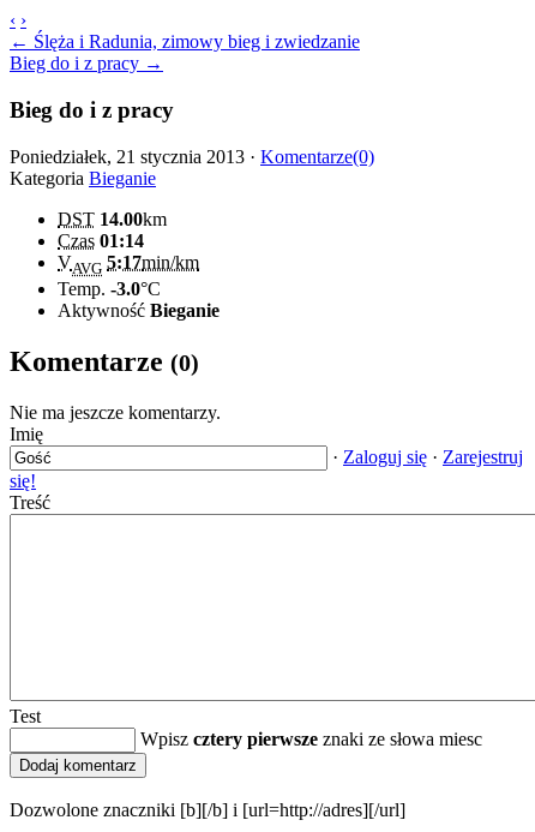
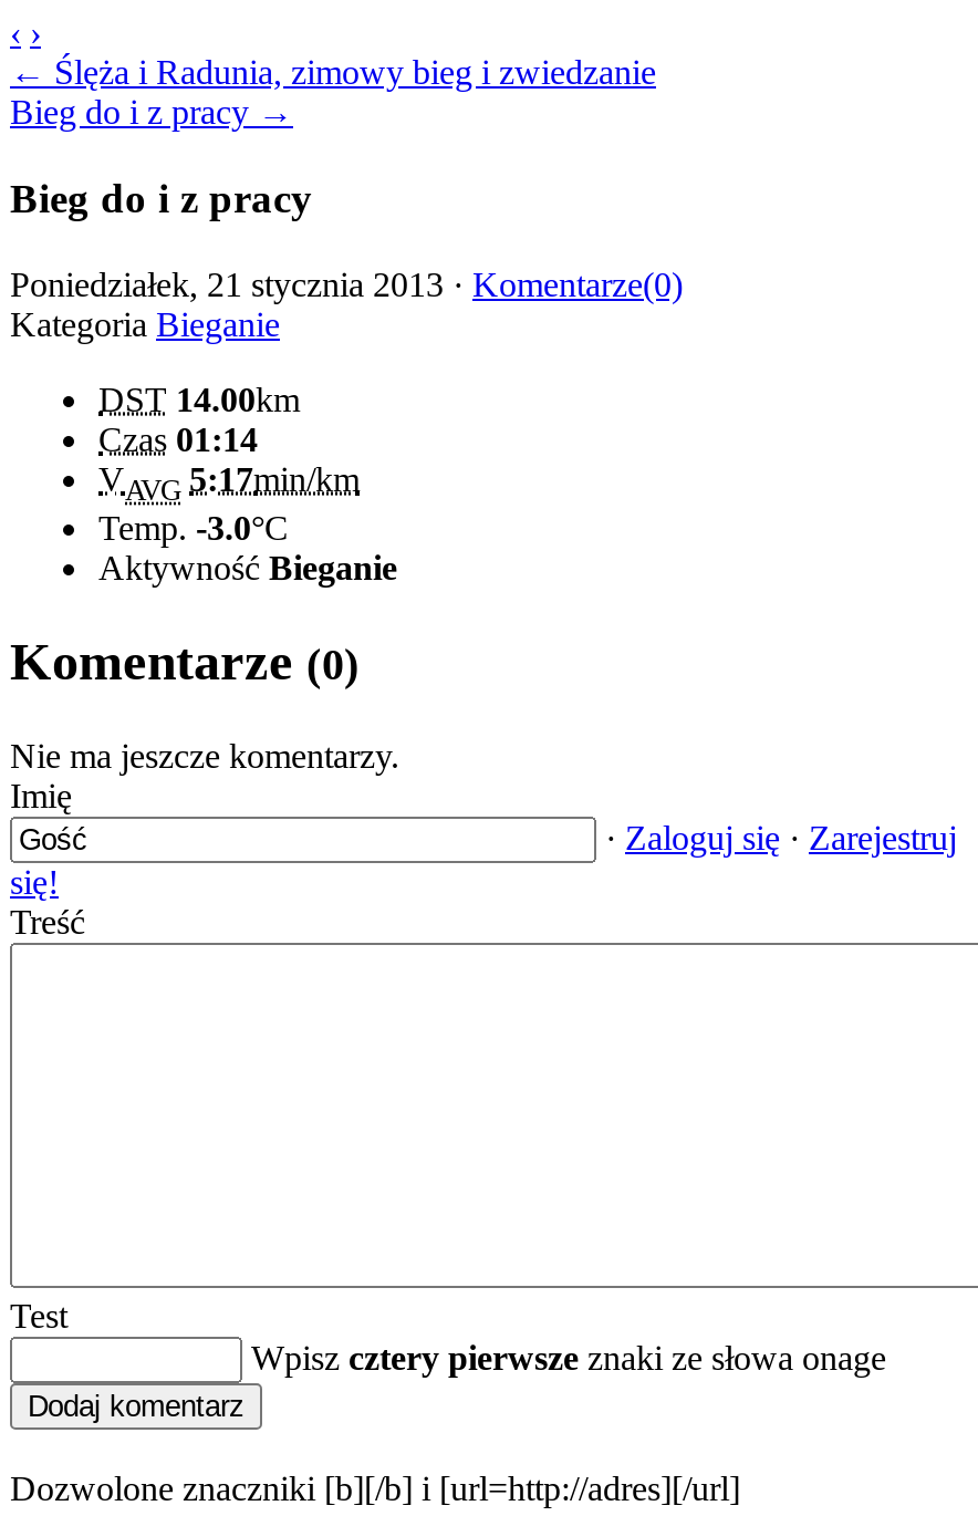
- Wpisz cztery pierwsze znaki ze słowa miesc
+ Wpisz cztery pierwsze znaki ze słowa onage
